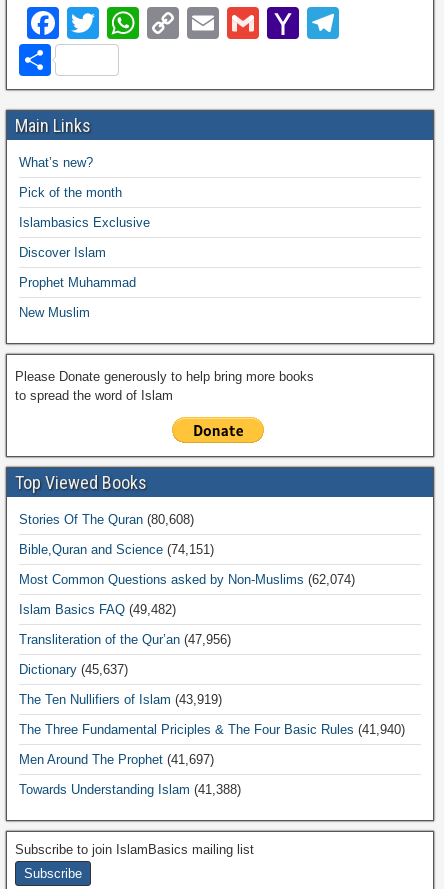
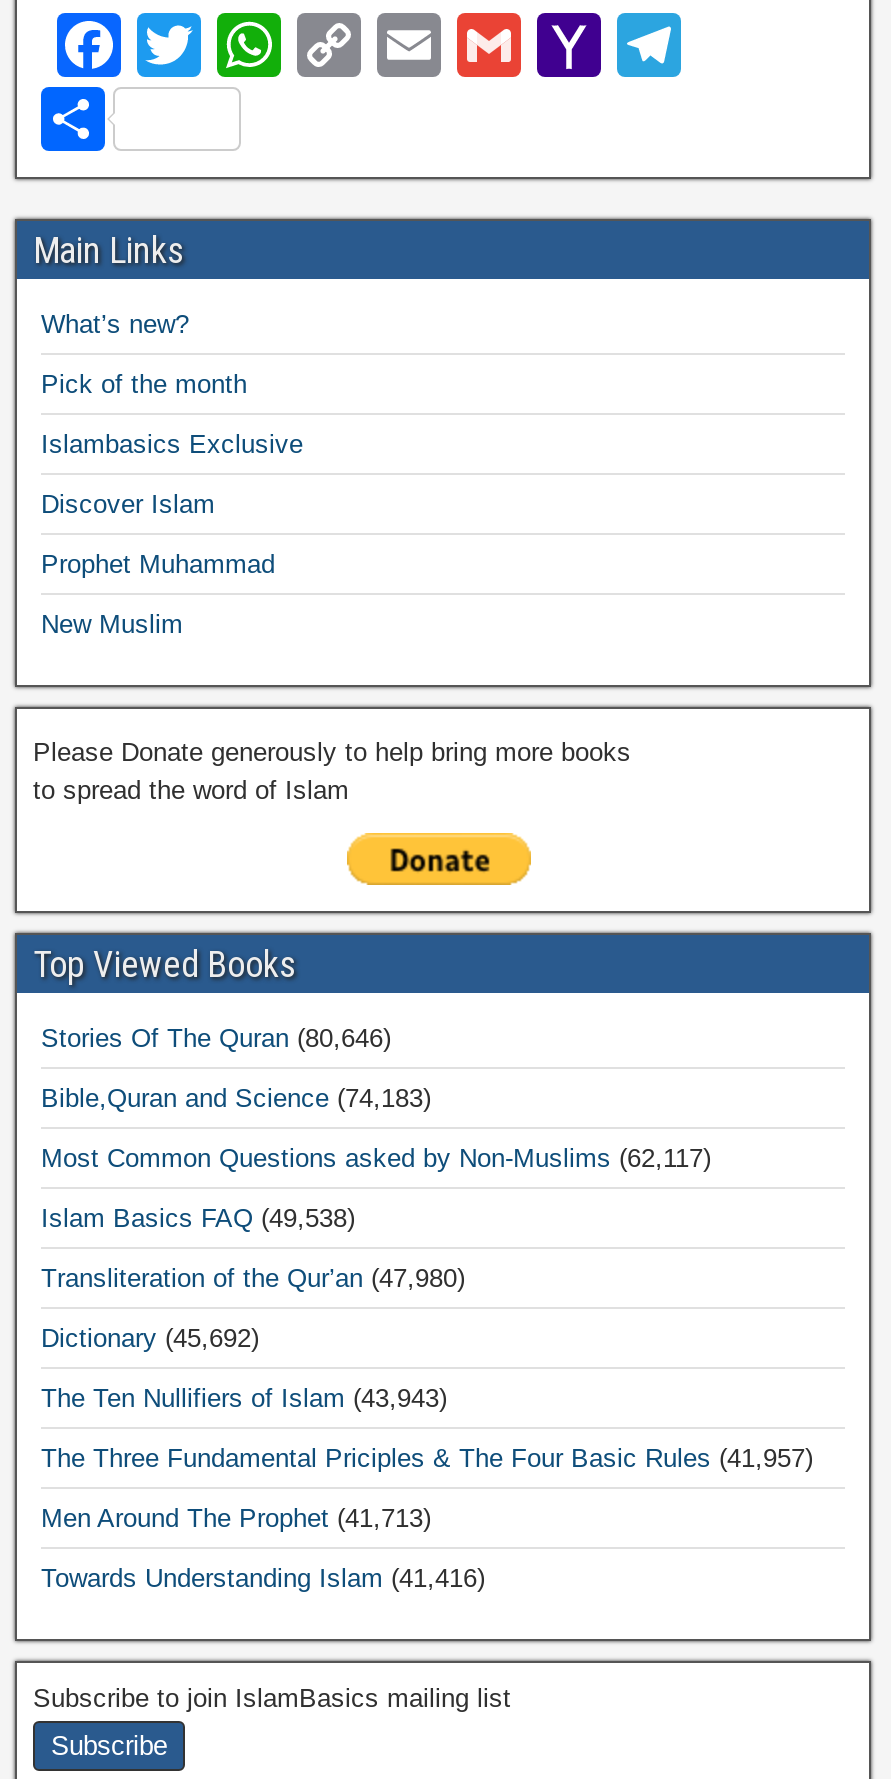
- Stories Of The Quran (80,608)
+ Stories Of The Quran (80,646)

- Bible,Quran and Science (74,151)
+ Bible,Quran and Science (74,183)

- Most Common Questions asked by Non-Muslims (62,074)
+ Most Common Questions asked by Non-Muslims (62,117)

- Islam Basics FAQ (49,482)
+ Islam Basics FAQ (49,538)

- Transliteration of the Qur’an (47,956)
+ Transliteration of the Qur’an (47,980)

- Dictionary (45,637)
+ Dictionary (45,692)

- The Ten Nullifiers of Islam (43,919)
+ The Ten Nullifiers of Islam (43,943)

- The Three Fundamental Priciples & The Four Basic Rules (41,940)
+ The Three Fundamental Priciples & The Four Basic Rules (41,957)

- Men Around The Prophet (41,697)
+ Men Around The Prophet (41,713)

- Towards Understanding Islam (41,388)
+ Towards Understanding Islam (41,416)
